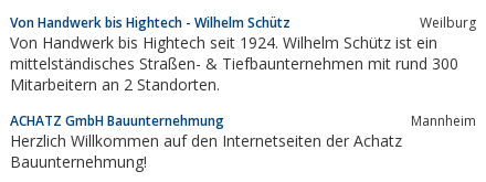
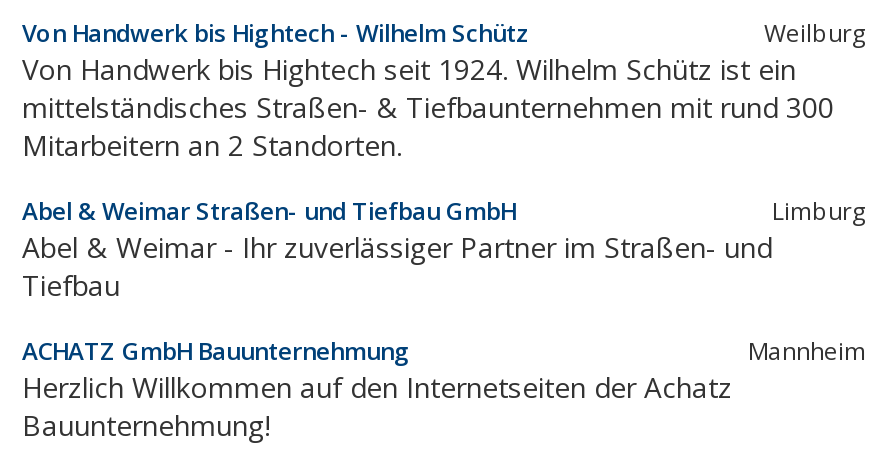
+ Abel & Weimar Straßen- und Tiefbau GmbH
+ Limburg
+ Abel & Weimar - Ihr zuverlässiger Partner im Straßen- und
+ Tiefbau
